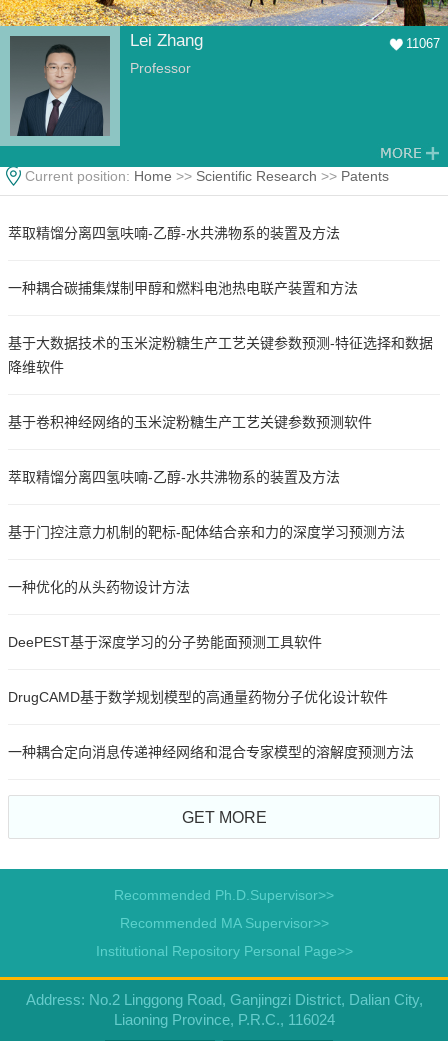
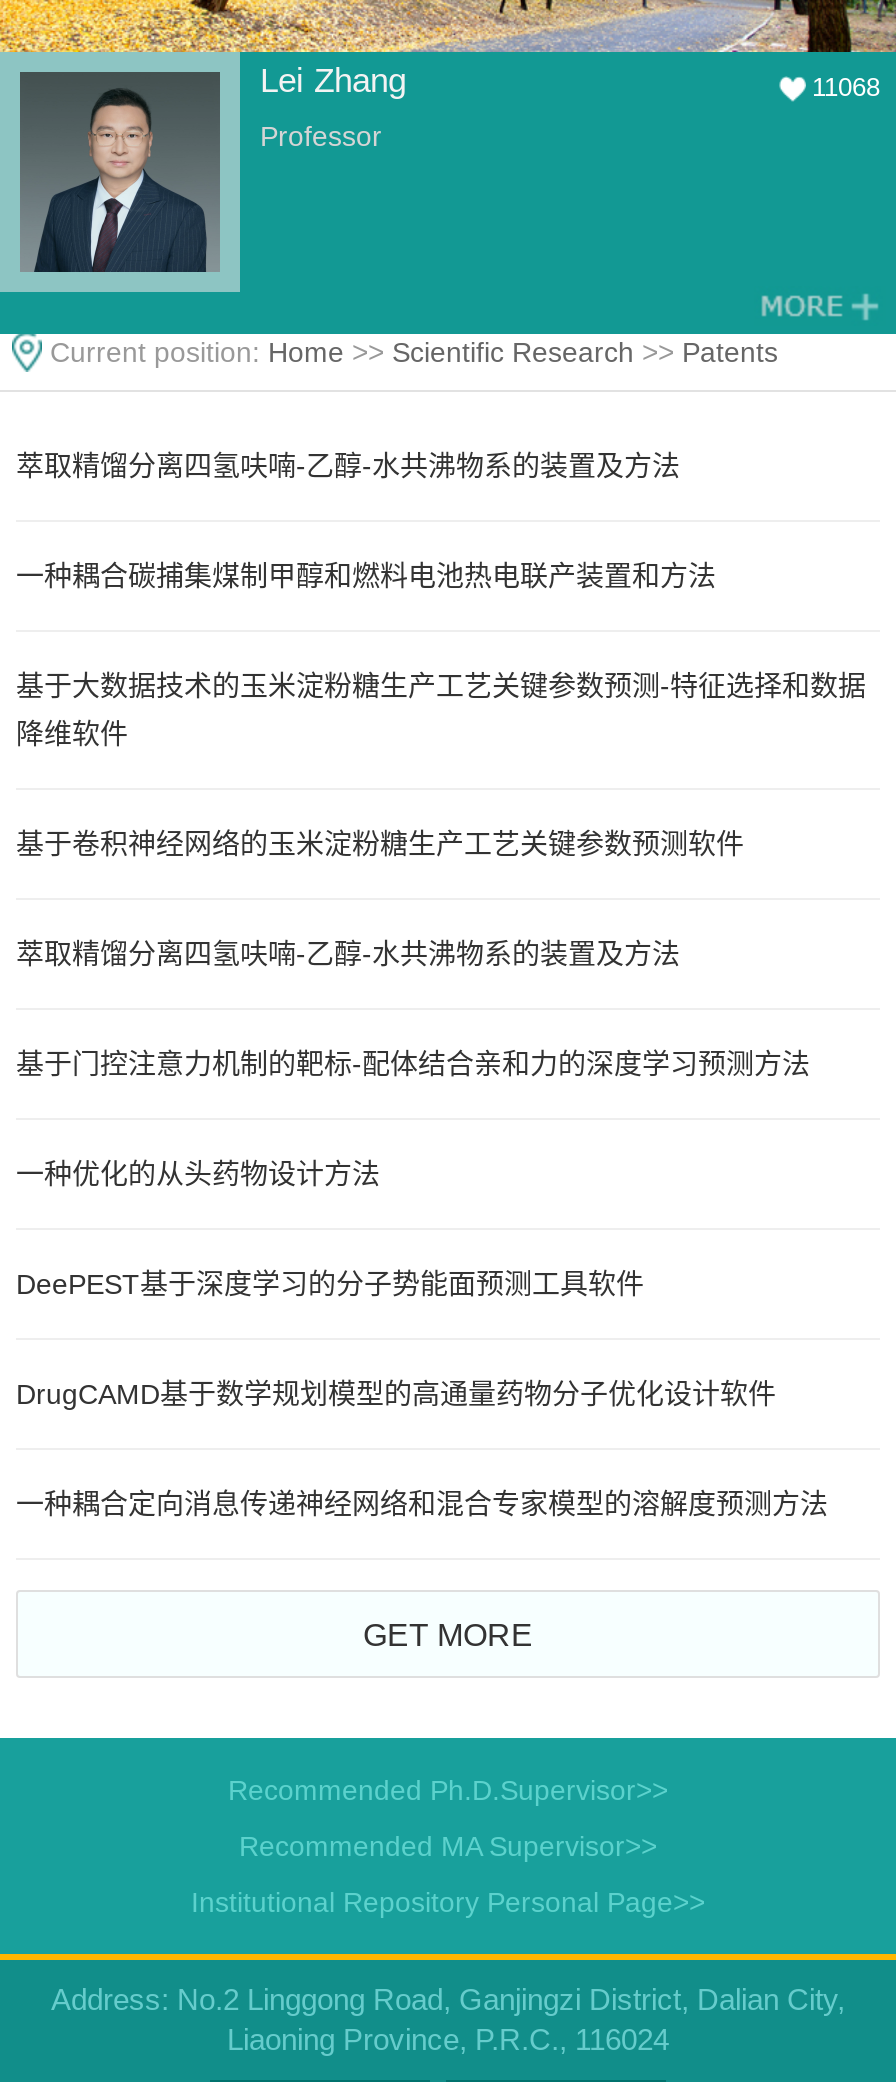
- 11067
+ 11068
